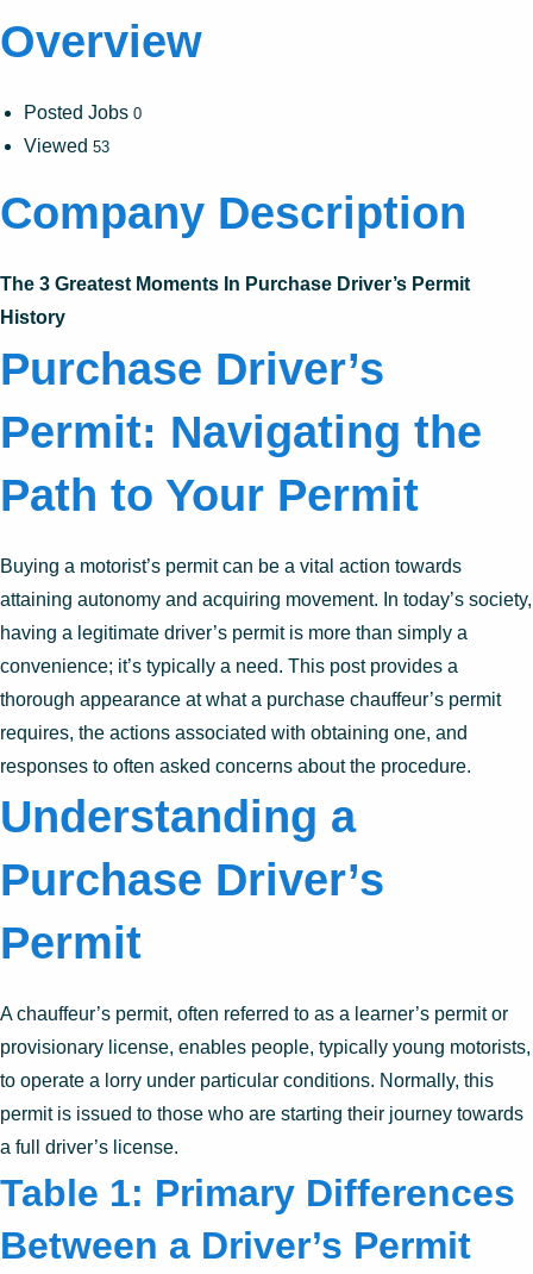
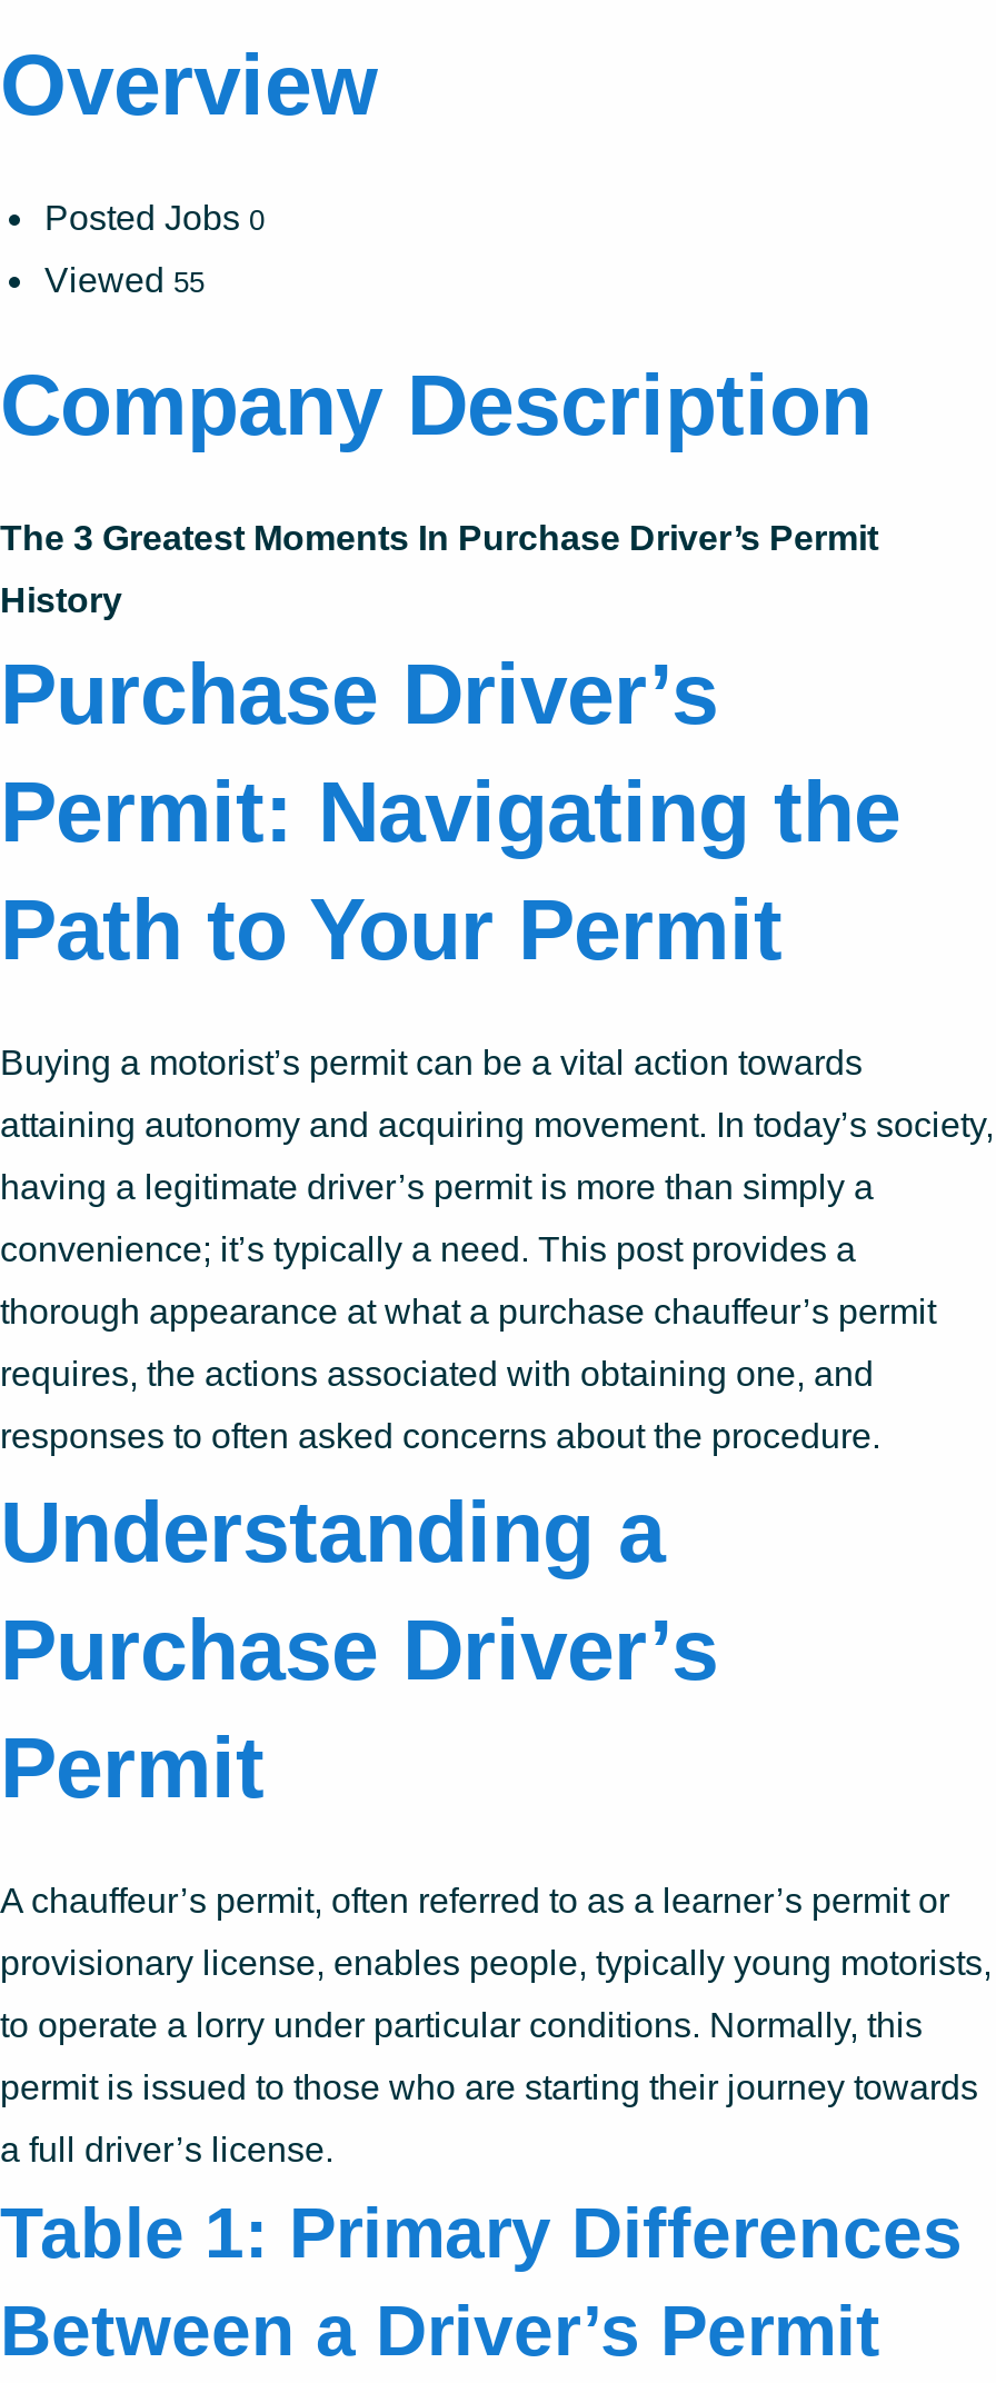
- Viewed 53
+ Viewed 55
